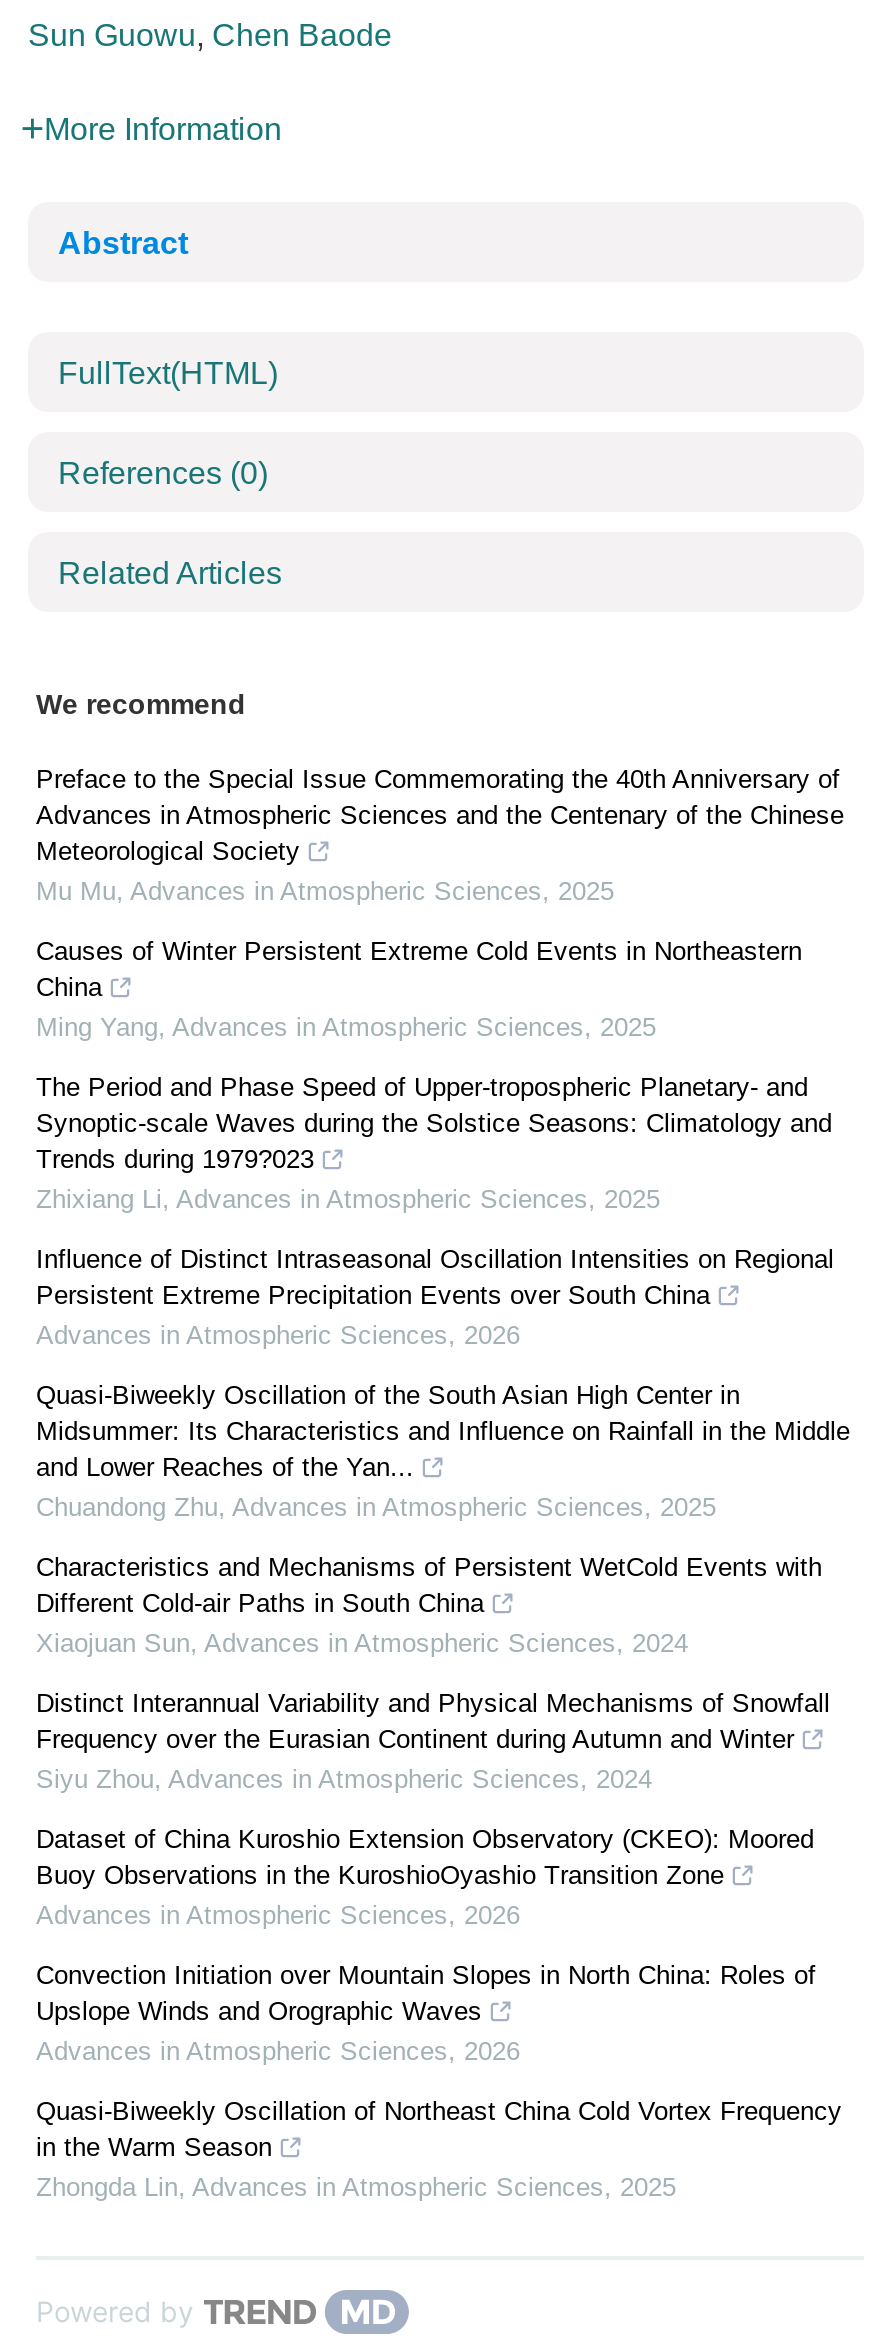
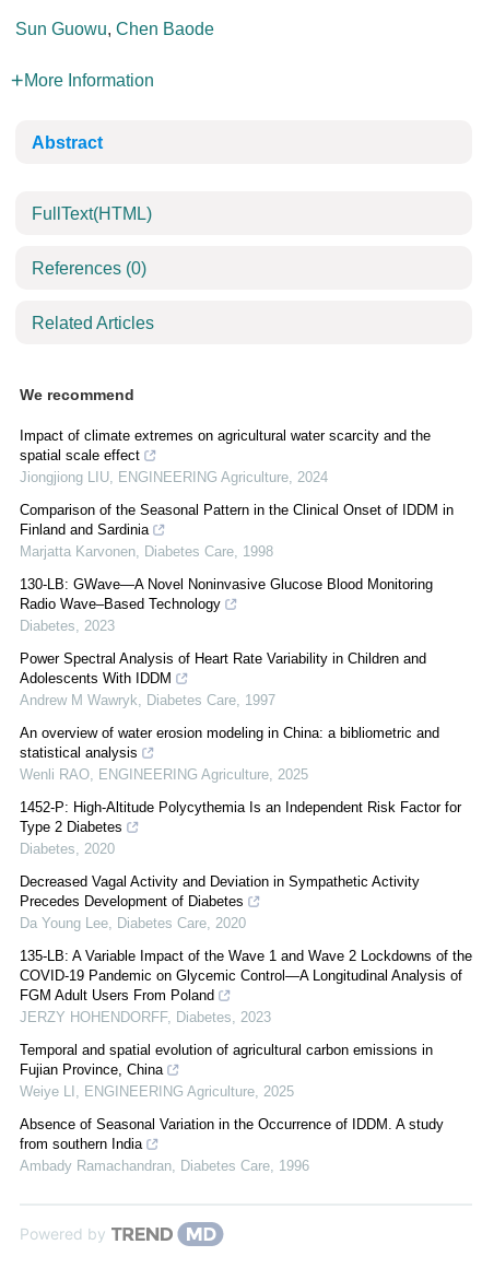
- Preface to the Special Issue Commemorating the 40th Anniversary of
- Advances in Atmospheric Sciences and the Centenary of the Chinese
- Meteorological Society
- Mu Mu, Advances in Atmospheric Sciences, 2025
+ Impact of climate extremes on agricultural water scarcity and the
+ spatial scale effect
+ Jiongjiong LIU, ENGINEERING Agriculture, 2024

- Causes of Winter Persistent Extreme Cold Events in Northeastern
- China
- Ming Yang, Advances in Atmospheric Sciences, 2025
+ Comparison of the Seasonal Pattern in the Clinical Onset of IDDM in
+ Finland and Sardinia
+ Marjatta Karvonen, Diabetes Care, 1998

- The Period and Phase Speed of Upper-tropospheric Planetary- and
- Synoptic-scale Waves during the Solstice Seasons: Climatology and
- Trends during 1979?023
- Zhixiang Li, Advances in Atmospheric Sciences, 2025
+ 130-LB: GWave—A Novel Noninvasive Glucose Blood Monitoring
+ Radio Wave–Based Technology
+ Diabetes, 2023

- Influence of Distinct Intraseasonal Oscillation Intensities on Regional
- Persistent Extreme Precipitation Events over South China
- Advances in Atmospheric Sciences, 2026
+ Power Spectral Analysis of Heart Rate Variability in Children and
+ Adolescents With IDDM
+ Andrew M Wawryk, Diabetes Care, 1997

- Quasi-Biweekly Oscillation of the South Asian High Center in
- Midsummer: Its Characteristics and Influence on Rainfall in the Middle
- and Lower Reaches of the Yan...
- Chuandong Zhu, Advances in Atmospheric Sciences, 2025
+ An overview of water erosion modeling in China: a bibliometric and
+ statistical analysis
+ Wenli RAO, ENGINEERING Agriculture, 2025

- Characteristics and Mechanisms of Persistent WetCold Events with
- Different Cold-air Paths in South China
- Xiaojuan Sun, Advances in Atmospheric Sciences, 2024
+ 1452-P: High-Altitude Polycythemia Is an Independent Risk Factor for
+ Type 2 Diabetes
+ Diabetes, 2020

- Distinct Interannual Variability and Physical Mechanisms of Snowfall
- Frequency over the Eurasian Continent during Autumn and Winter
- Siyu Zhou, Advances in Atmospheric Sciences, 2024
+ Decreased Vagal Activity and Deviation in Sympathetic Activity
+ Precedes Development of Diabetes
+ Da Young Lee, Diabetes Care, 2020

- Dataset of China Kuroshio Extension Observatory (CKEO): Moored
- Buoy Observations in the KuroshioOyashio Transition Zone
- Advances in Atmospheric Sciences, 2026
+ 135-LB: A Variable Impact of the Wave 1 and Wave 2 Lockdowns of the
+ COVID-19 Pandemic on Glycemic Control—A Longitudinal Analysis of
+ FGM Adult Users From Poland
+ JERZY HOHENDORFF, Diabetes, 2023

- Convection Initiation over Mountain Slopes in North China: Roles of
- Upslope Winds and Orographic Waves
- Advances in Atmospheric Sciences, 2026
+ Temporal and spatial evolution of agricultural carbon emissions in
+ Fujian Province, China
+ Weiye LI, ENGINEERING Agriculture, 2025

- Quasi-Biweekly Oscillation of Northeast China Cold Vortex Frequency
- in the Warm Season
- Zhongda Lin, Advances in Atmospheric Sciences, 2025
+ Absence of Seasonal Variation in the Occurrence of IDDM. A study
+ from southern India
+ Ambady Ramachandran, Diabetes Care, 1996
